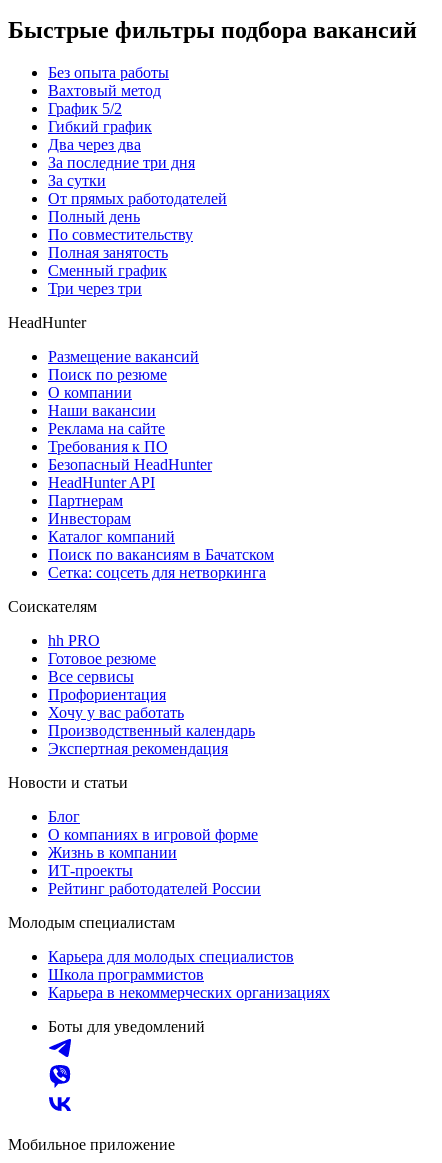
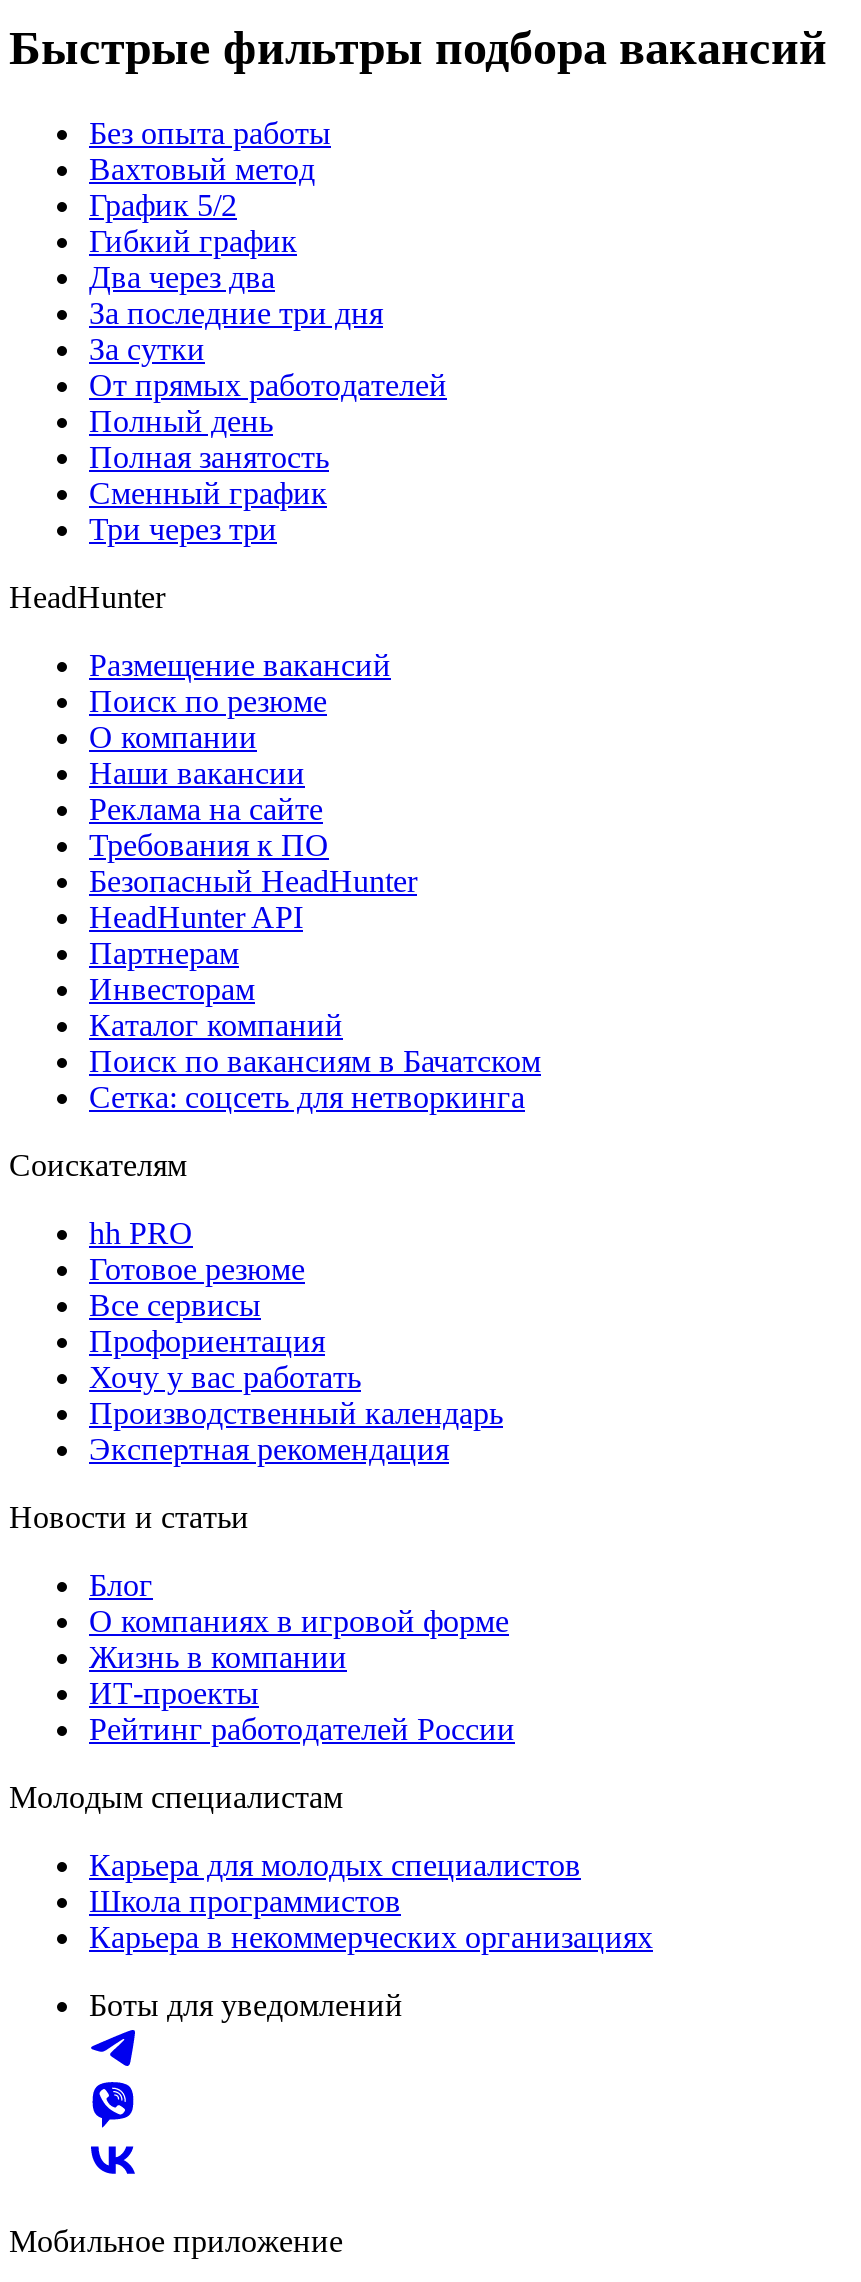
- По совместительству
